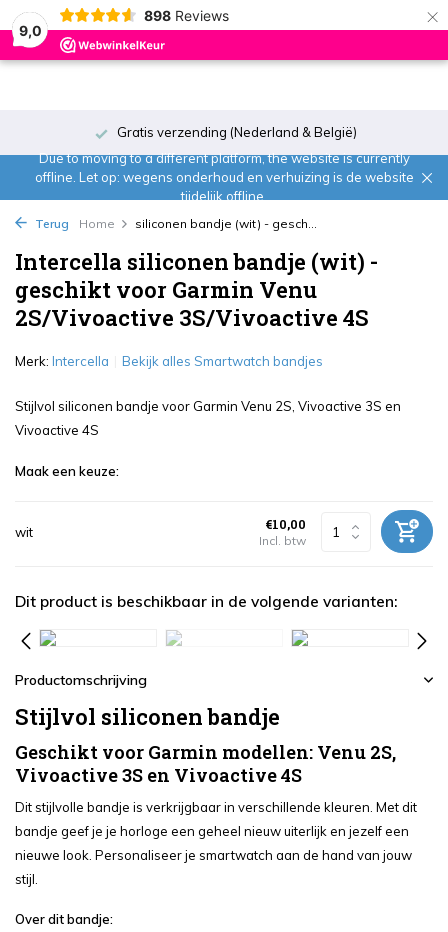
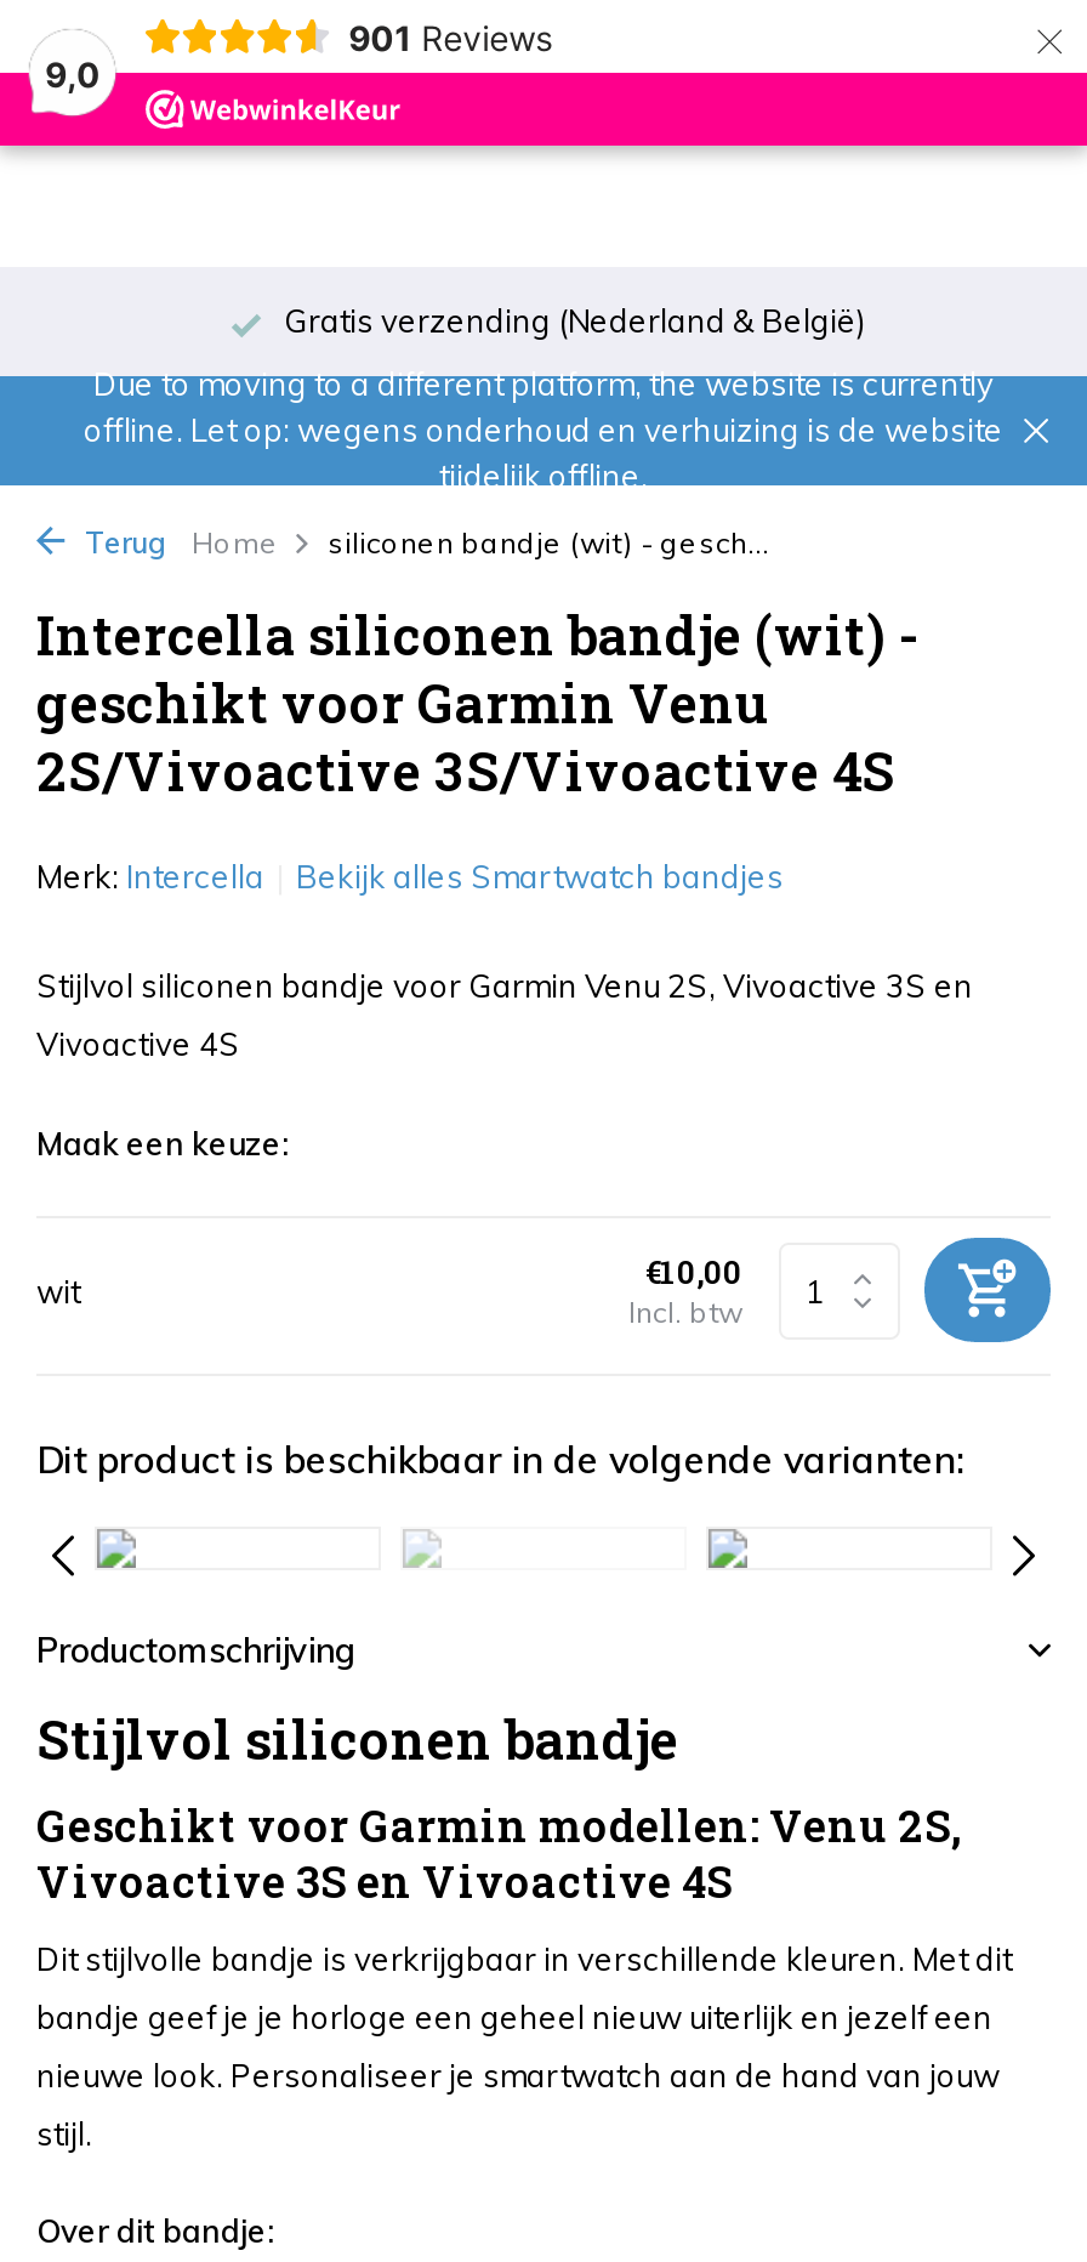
- 898 Reviews
+ 901 Reviews
